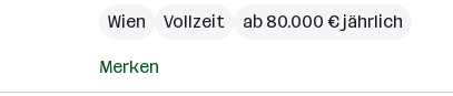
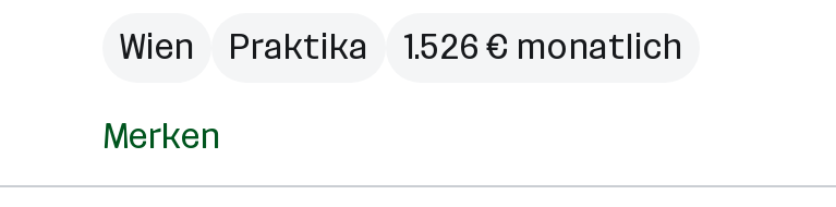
- Vollzeit
- ab 80.000 € jährlich
+ Praktika
+ 1.526 € monatlich
